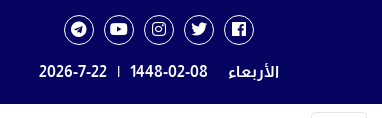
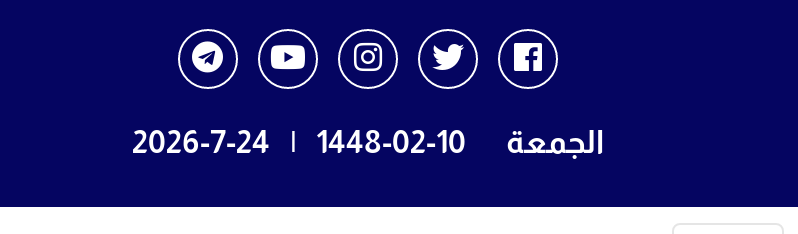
- 2026-7-22
+ 2026-7-24

- الأربعاء
- 1448-02-08
+ الجمعة
+ 1448-02-10
